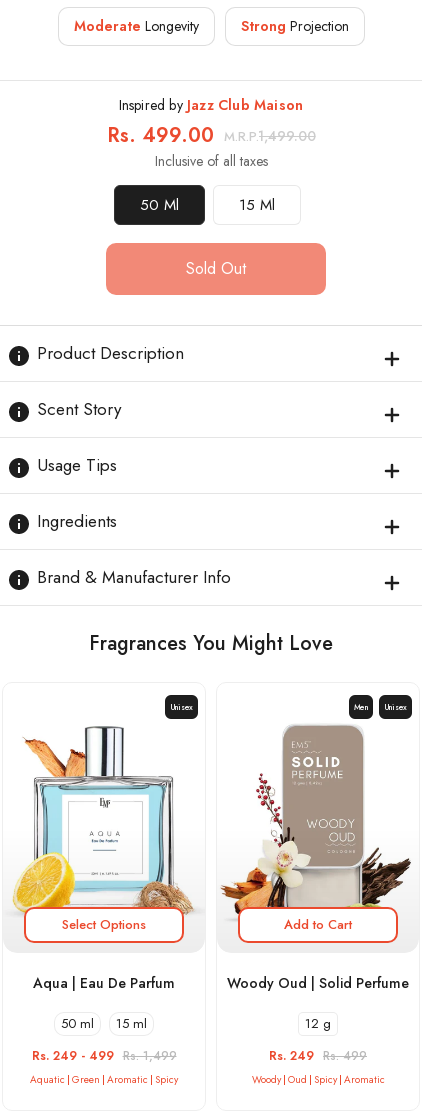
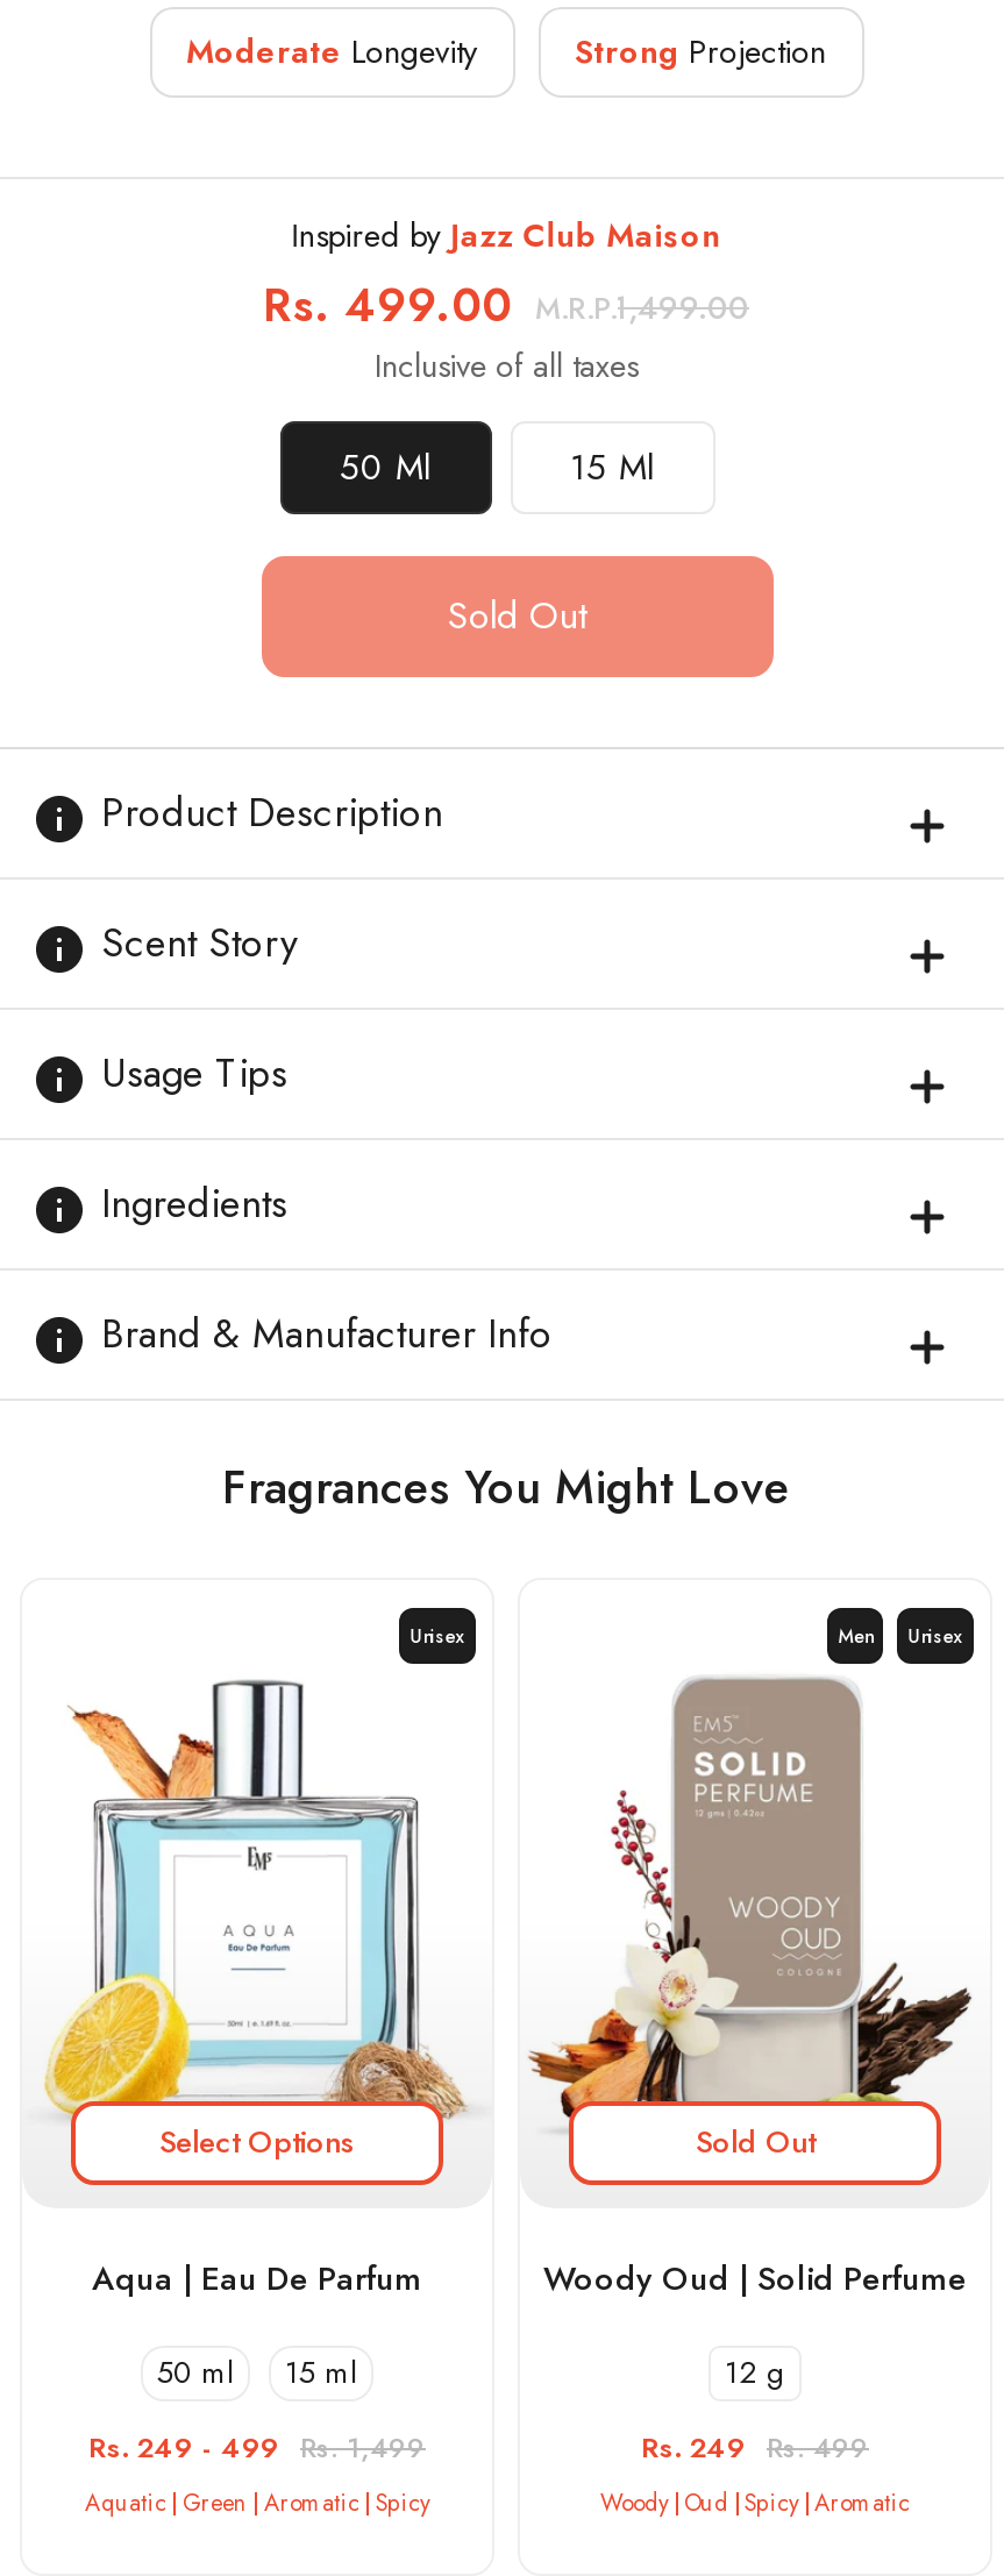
- Add to Cart
+ Sold Out
